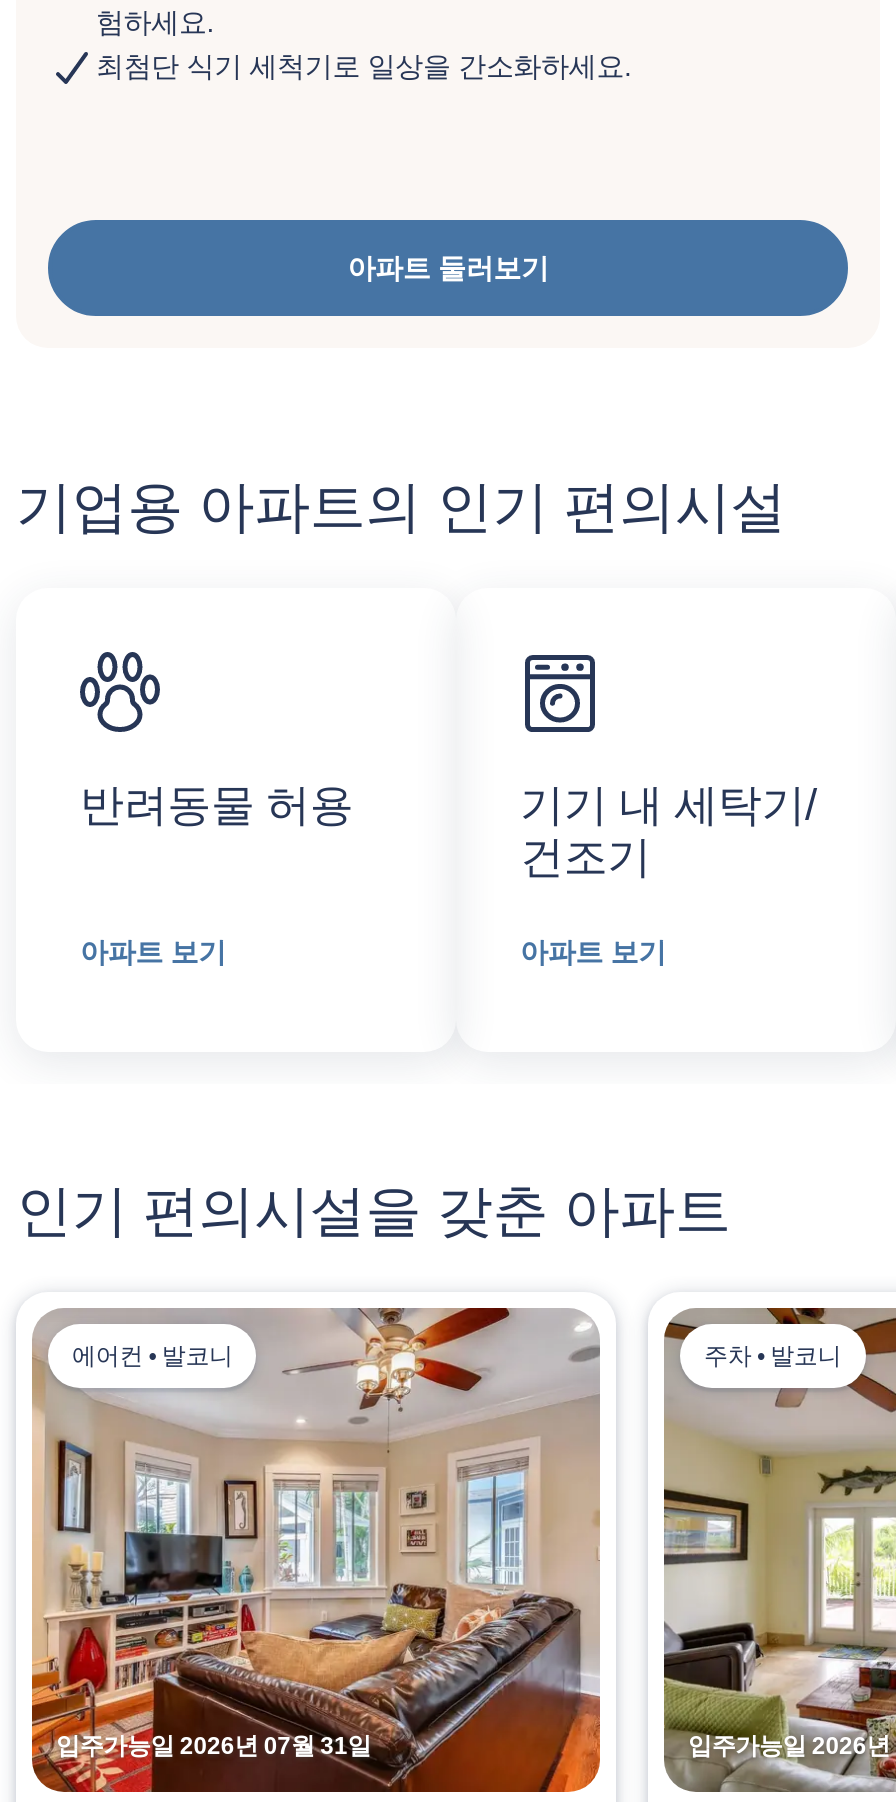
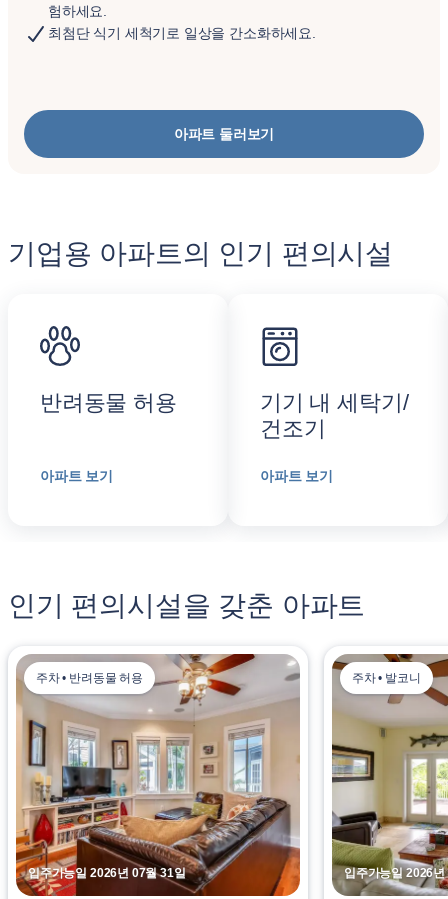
- 에어컨 • 발코니
+ 주차 • 반려동물 허용
